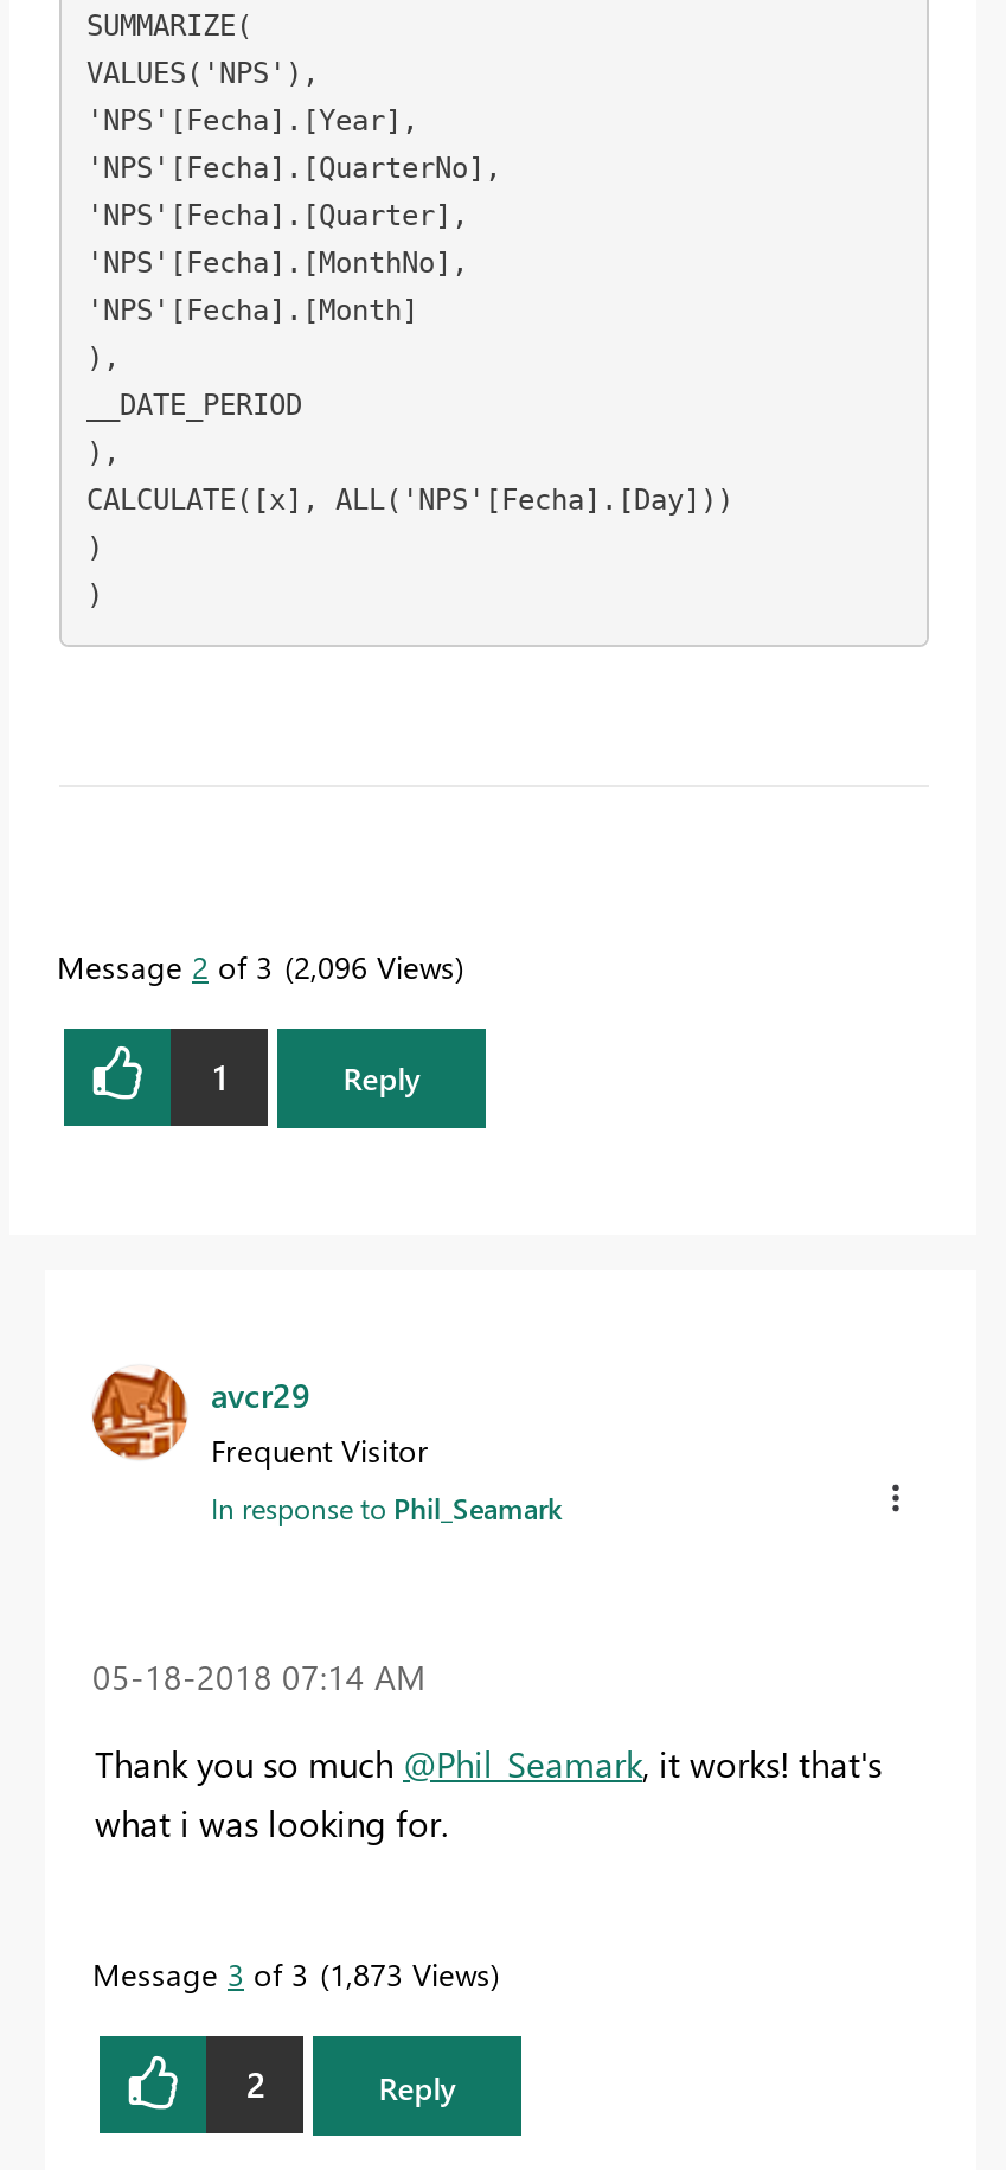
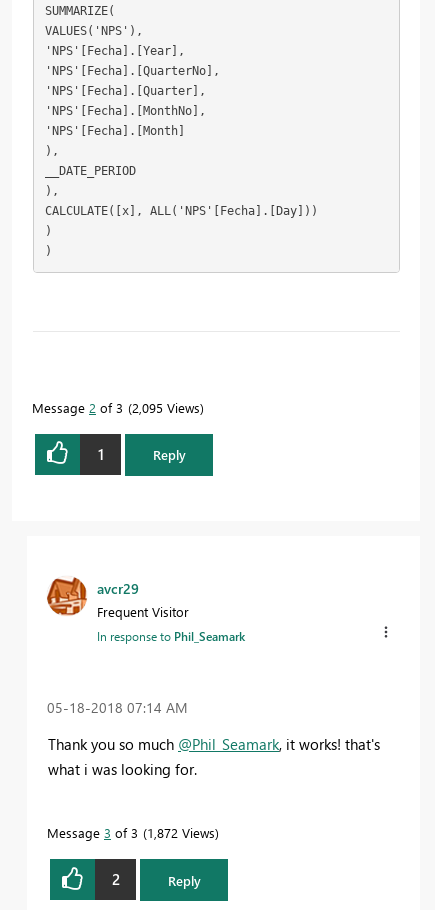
- Message 2 of 3 2,096 Views
+ Message 2 of 3 2,095 Views

- Message 3 of 3 1,873 Views
+ Message 3 of 3 1,872 Views
